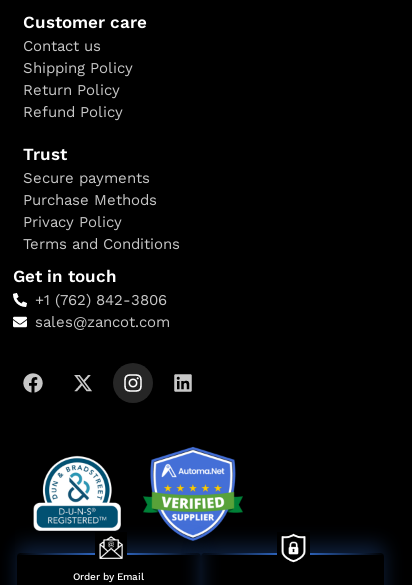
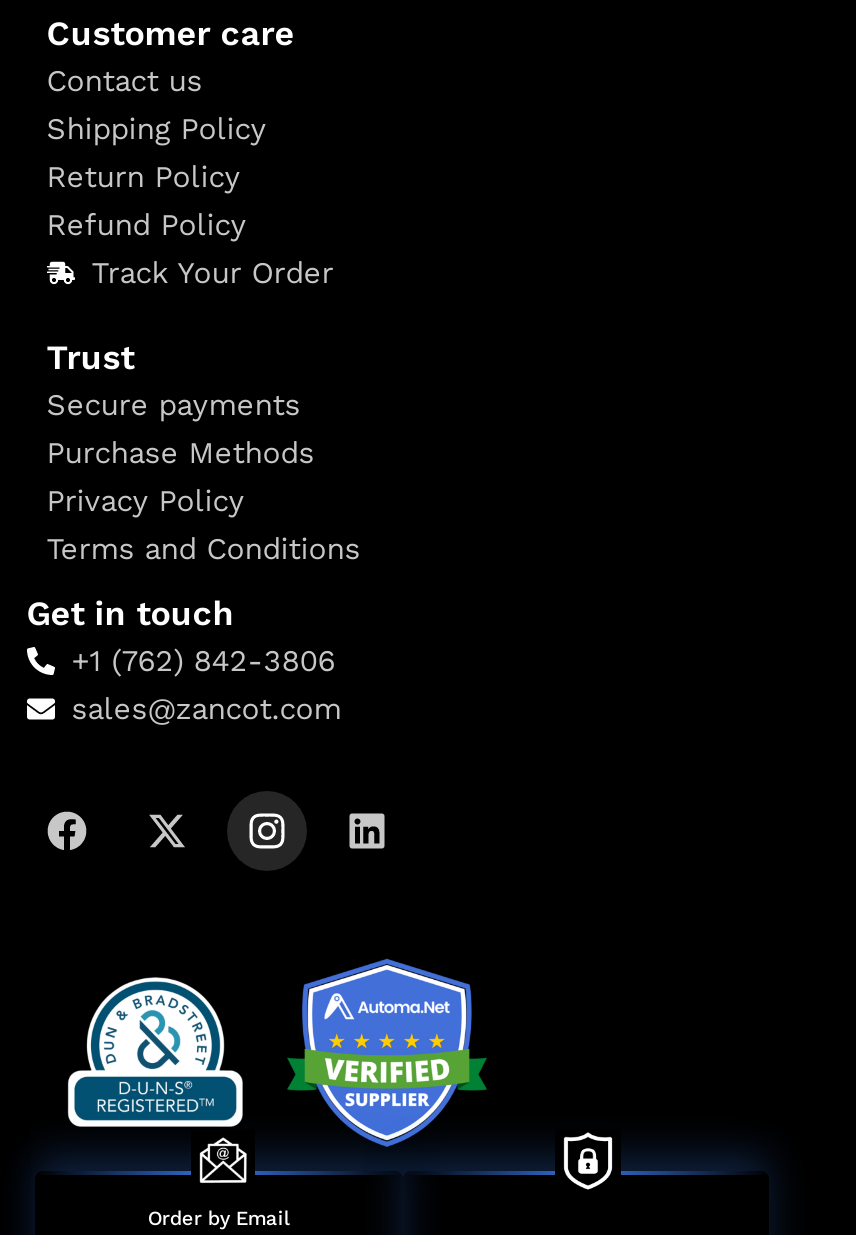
+ Track Your Order
